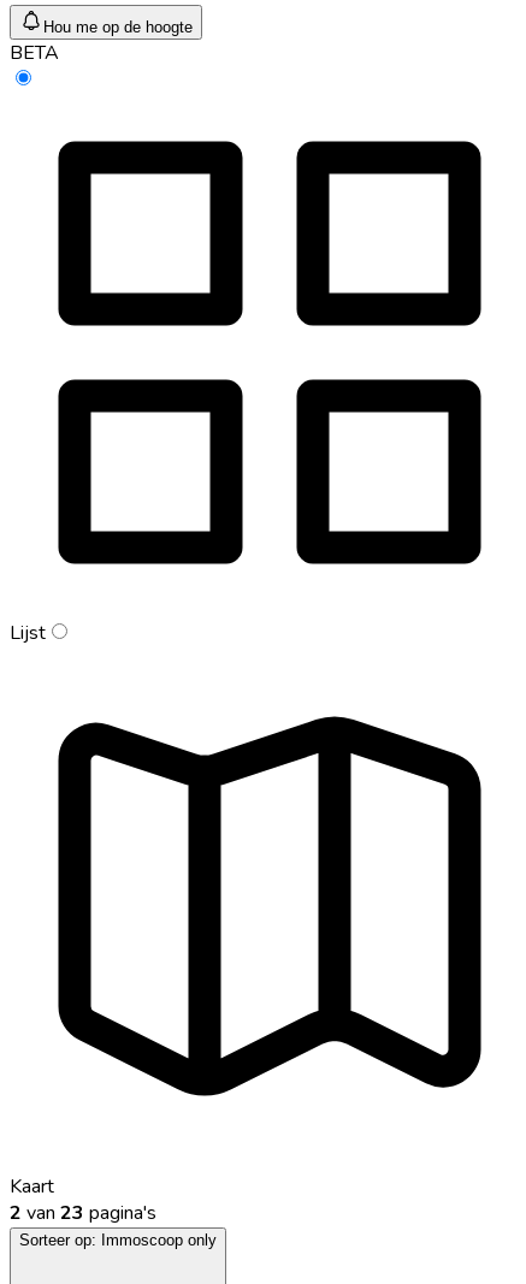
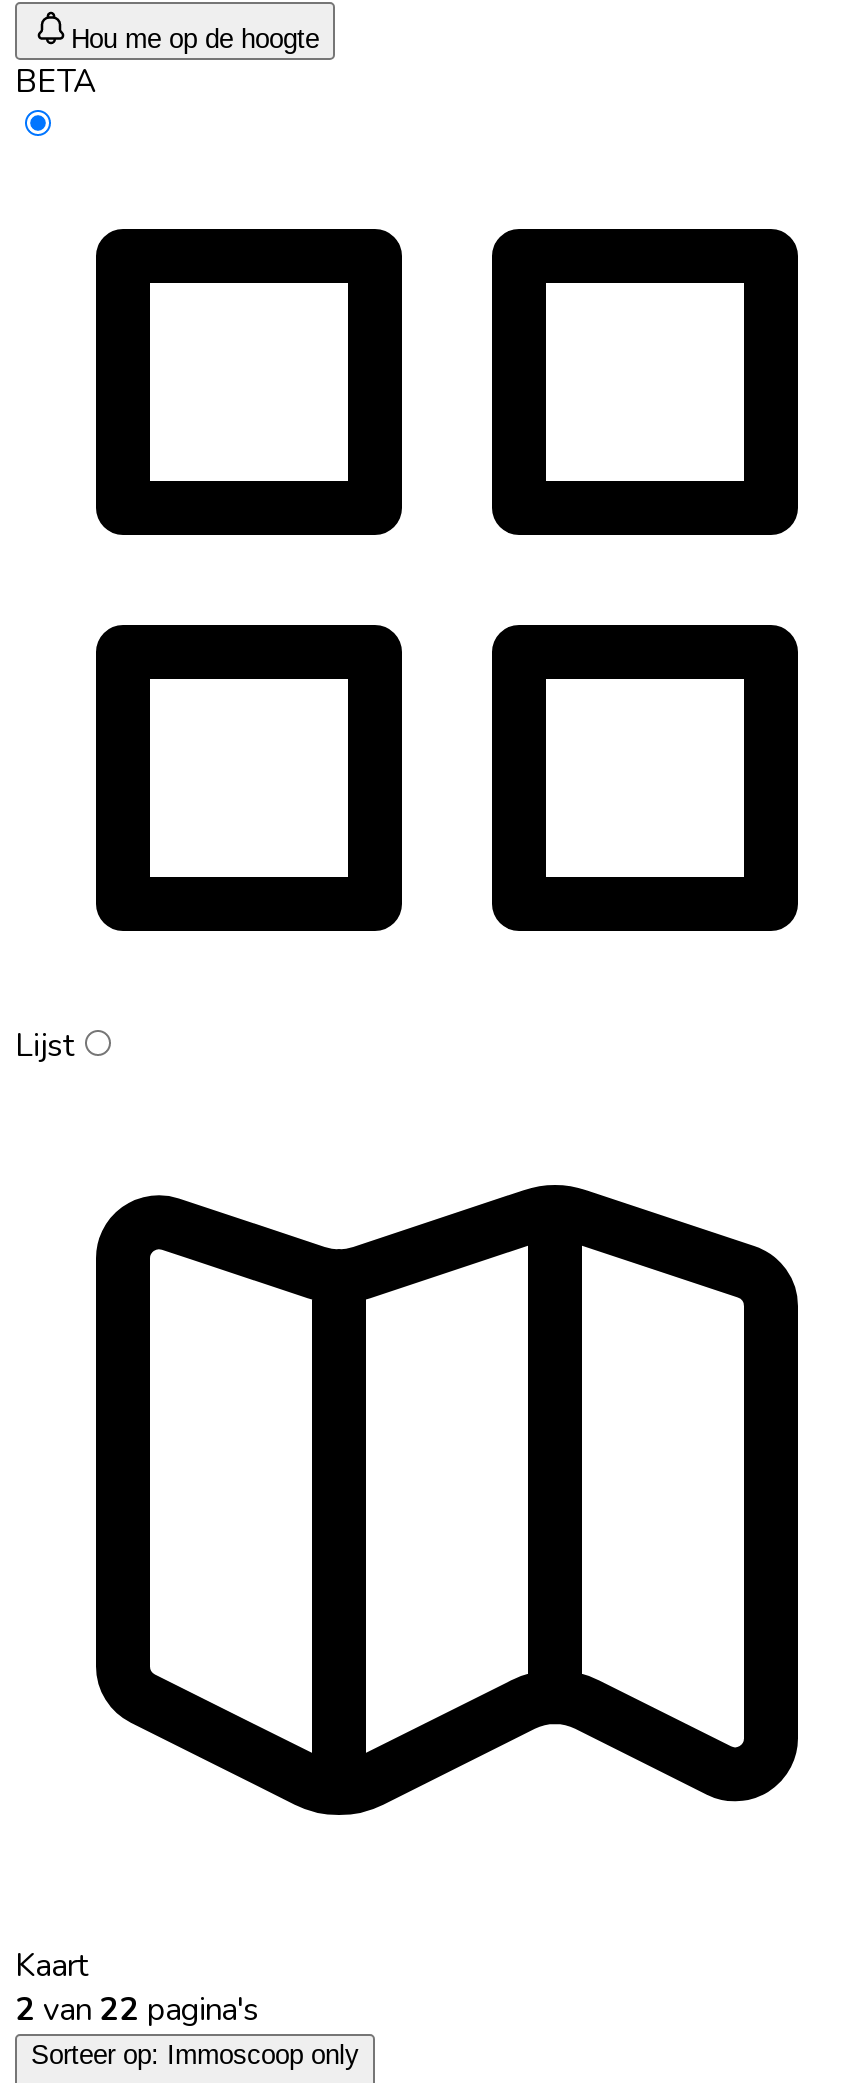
- 2 van 23 pagina's
+ 2 van 22 pagina's
